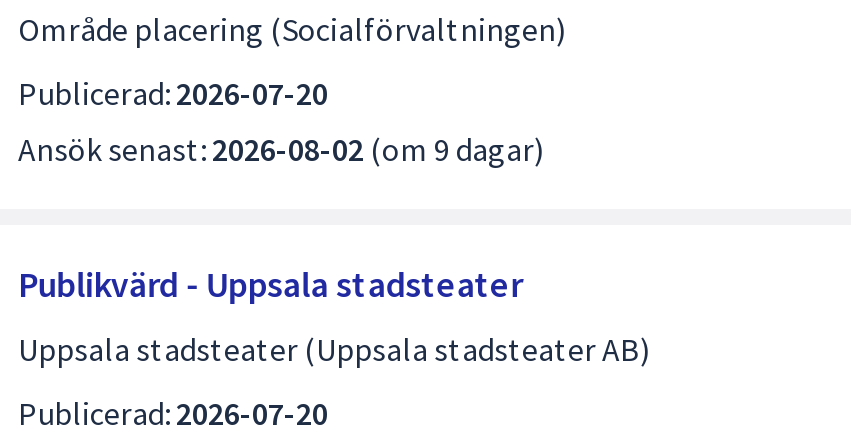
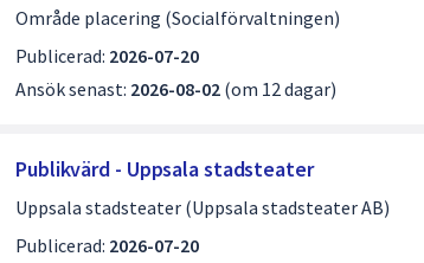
- Ansök senast: 2026-08-02 (om 9 dagar)
+ Ansök senast: 2026-08-02 (om 12 dagar)
